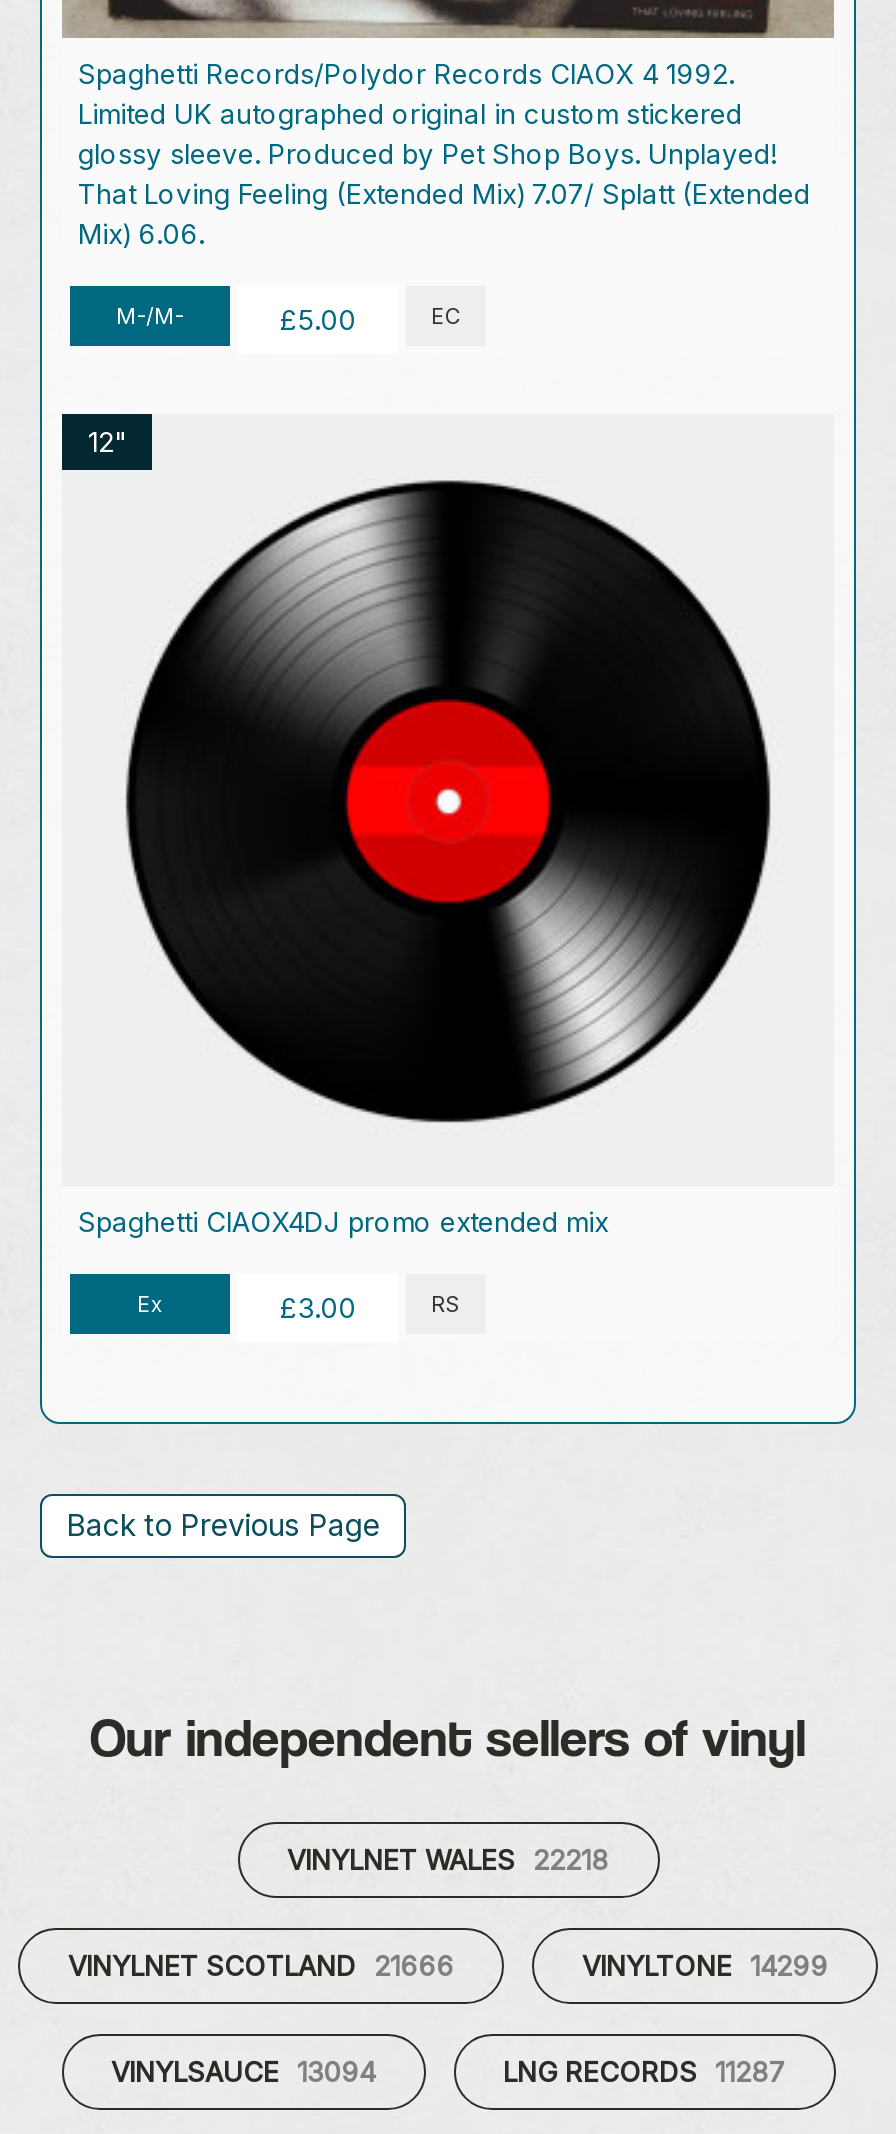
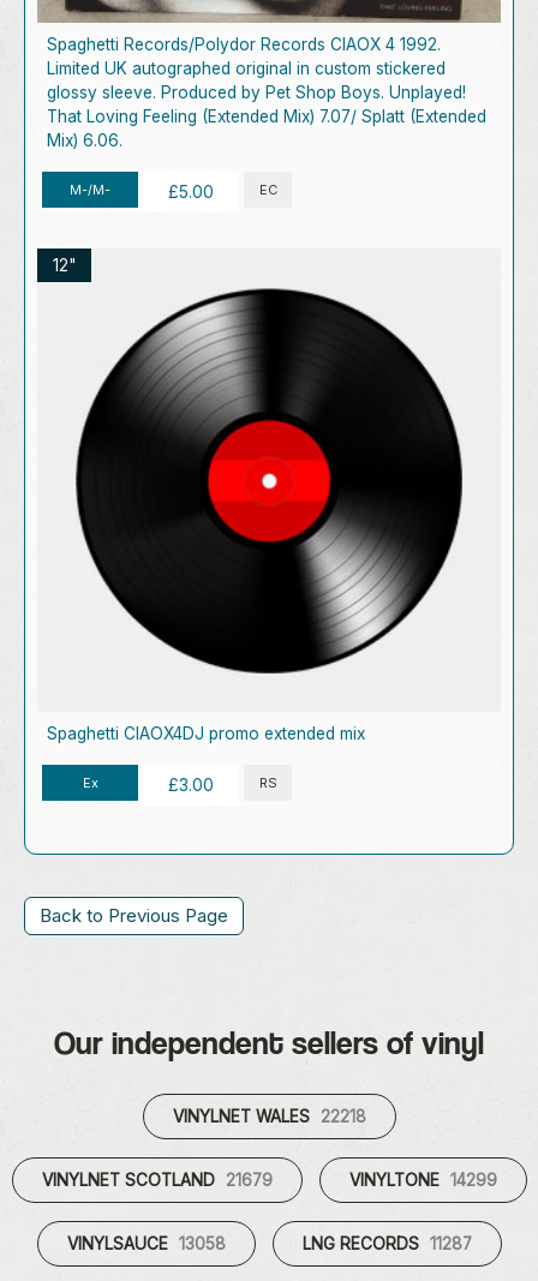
- VINYLNET SCOTLAND 21666
+ VINYLNET SCOTLAND 21679

- VINYLSAUCE 13094
+ VINYLSAUCE 13058
